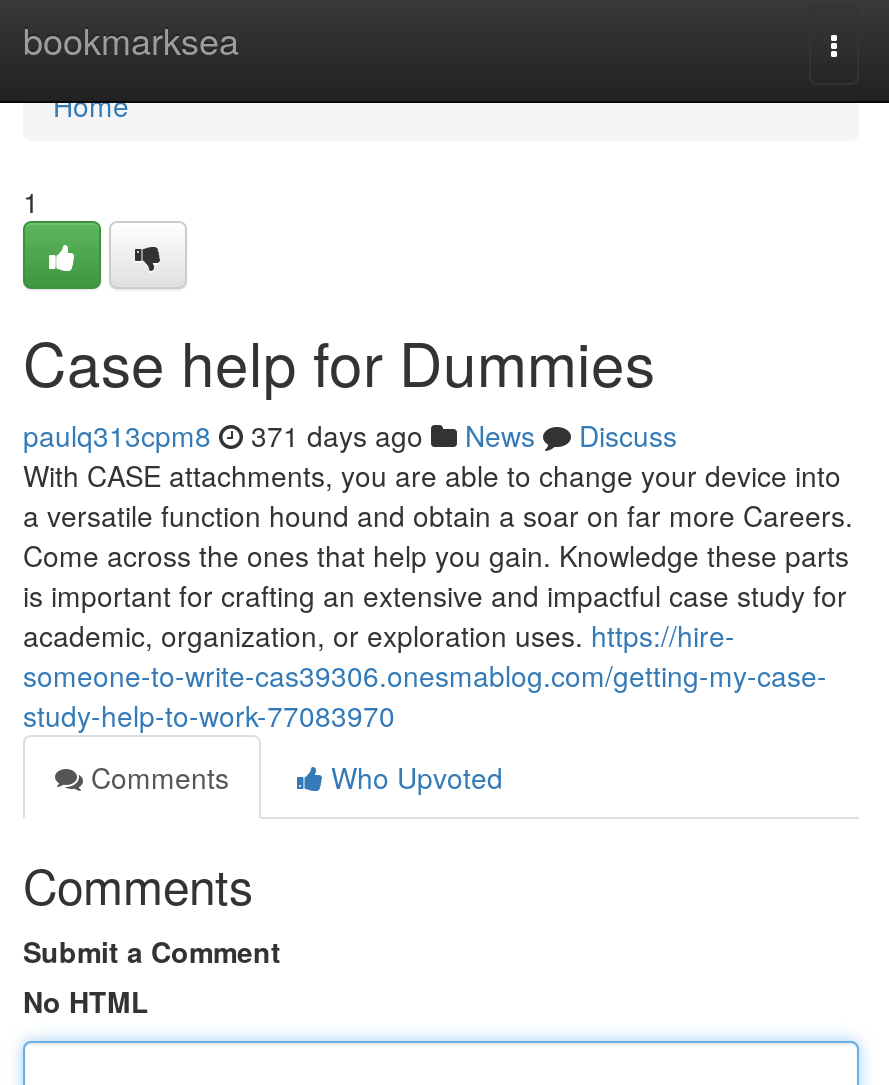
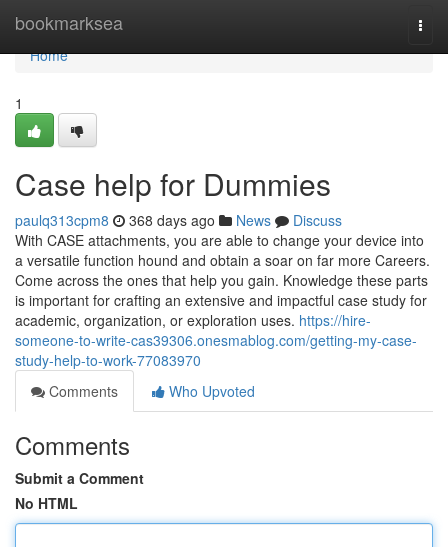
- paulq313cpm8 371 days ago News Discuss
+ paulq313cpm8 368 days ago News Discuss
